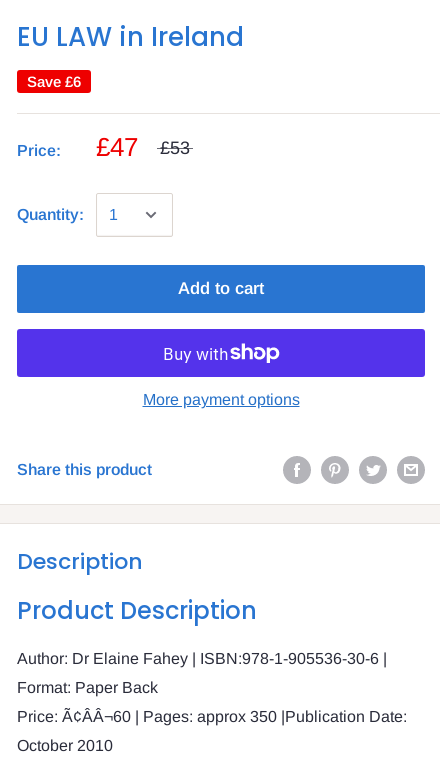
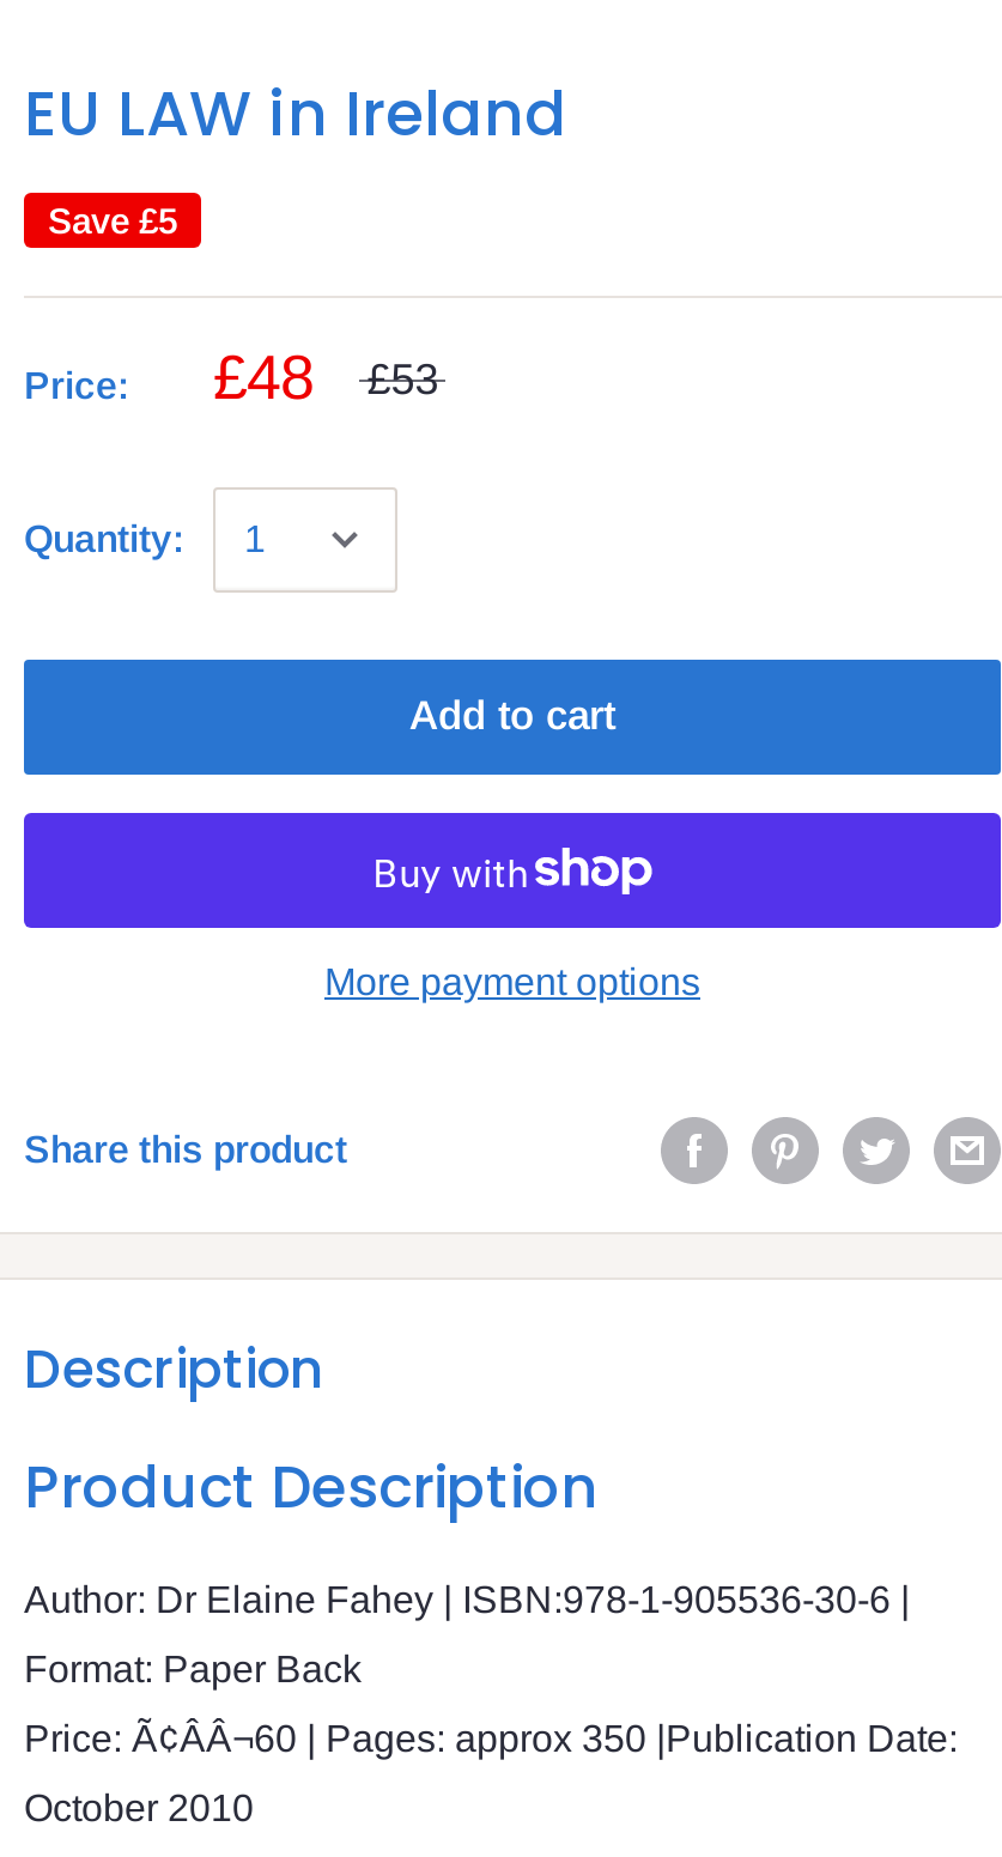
- Save £6
+ Save £5

- £47 £53
+ £48 £53
